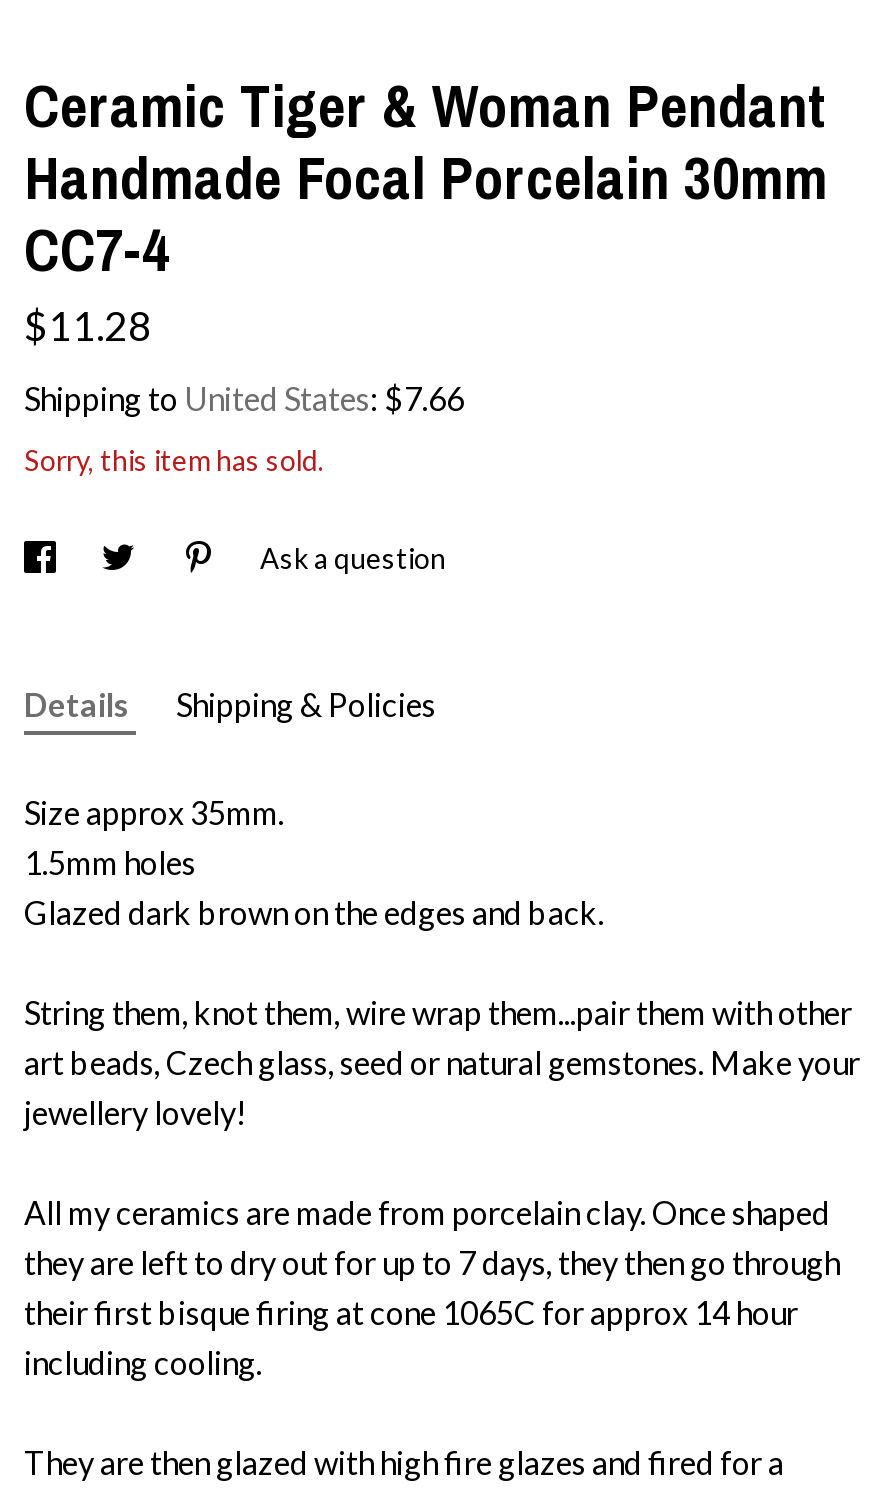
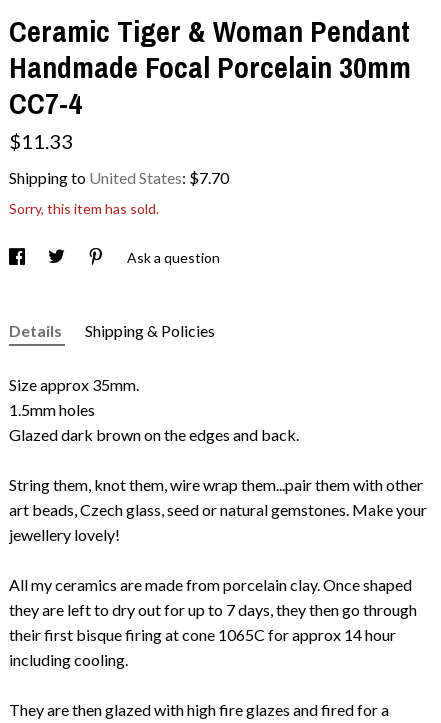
- $11.28
+ $11.33

- Shipping to United States: $7.66
+ Shipping to United States: $7.70
